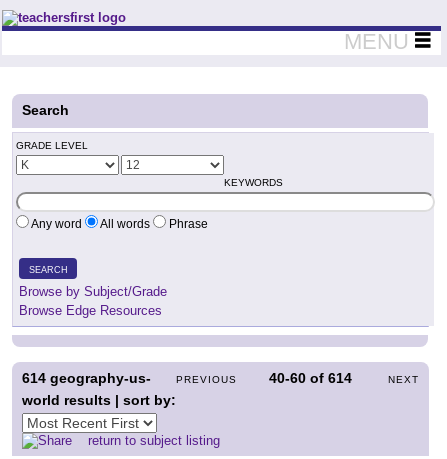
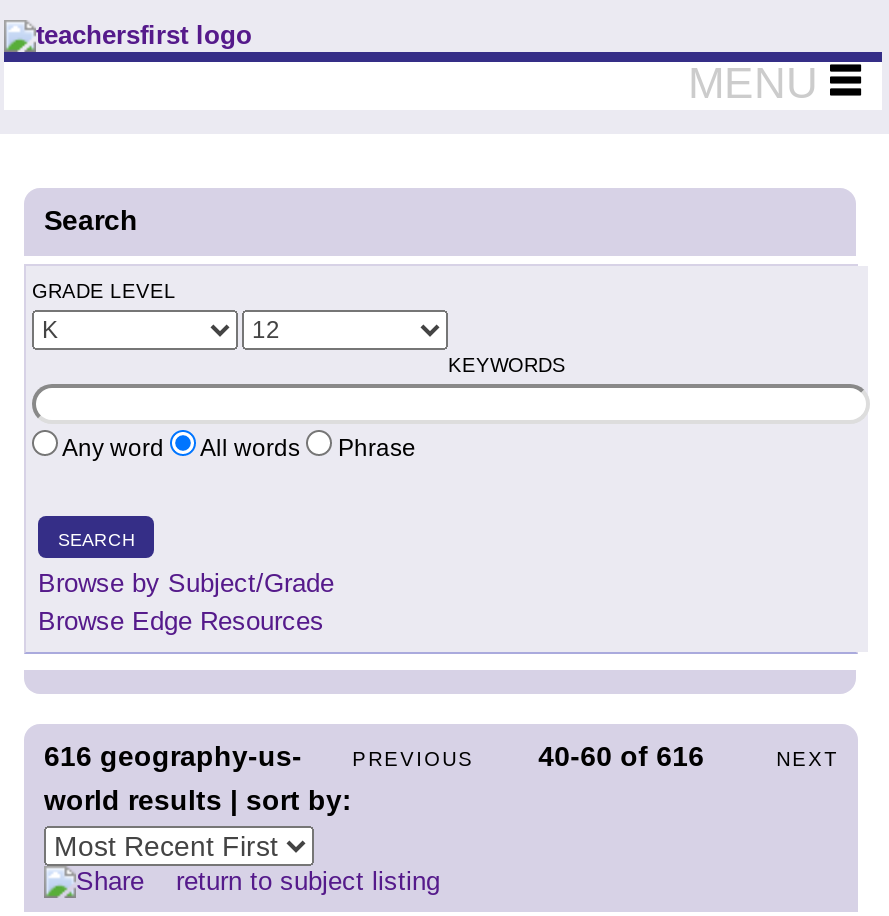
- 614 geography-us-
+ 616 geography-us-

- 40-60 of 614
+ 40-60 of 616
